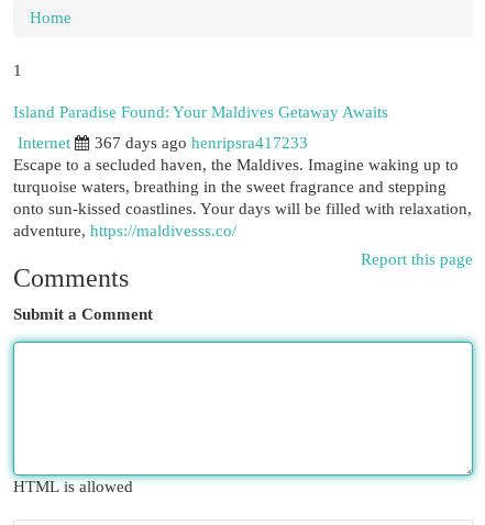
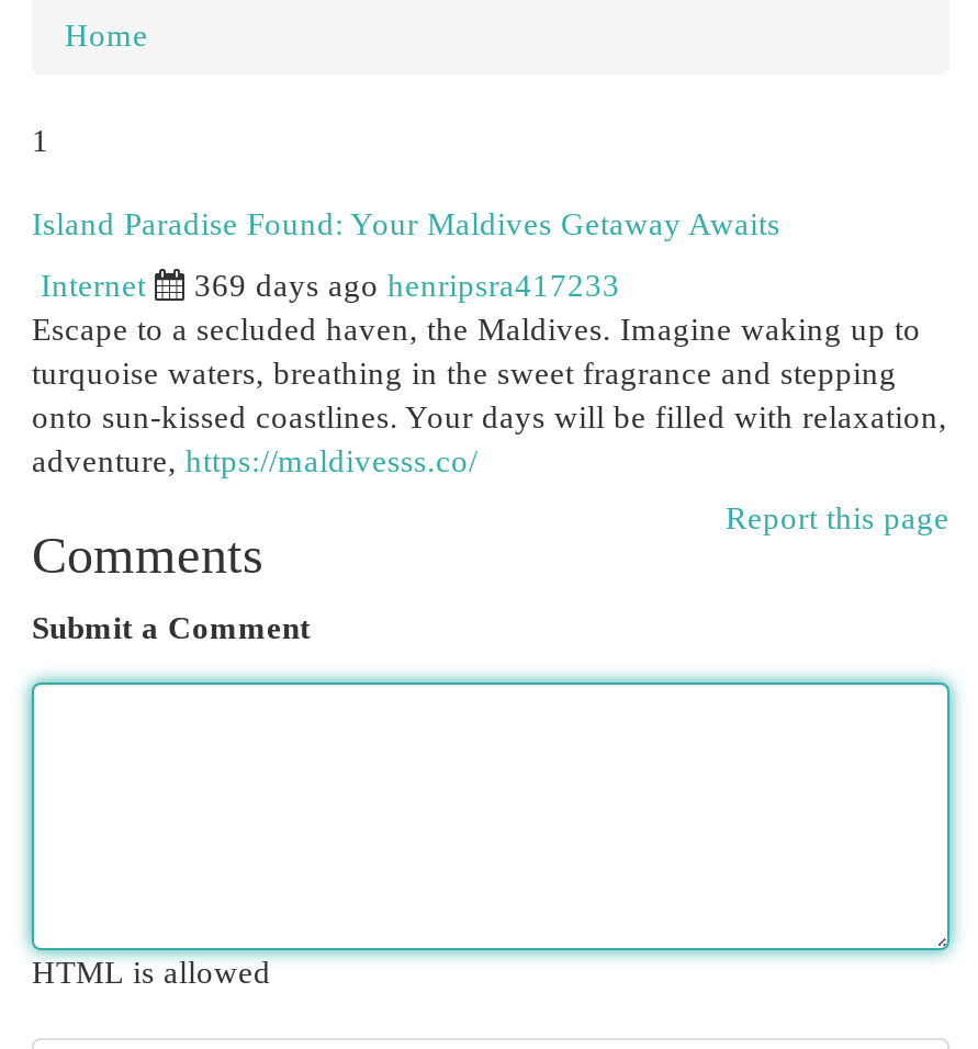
- 367 days ago henripsra417233
+ 369 days ago henripsra417233
